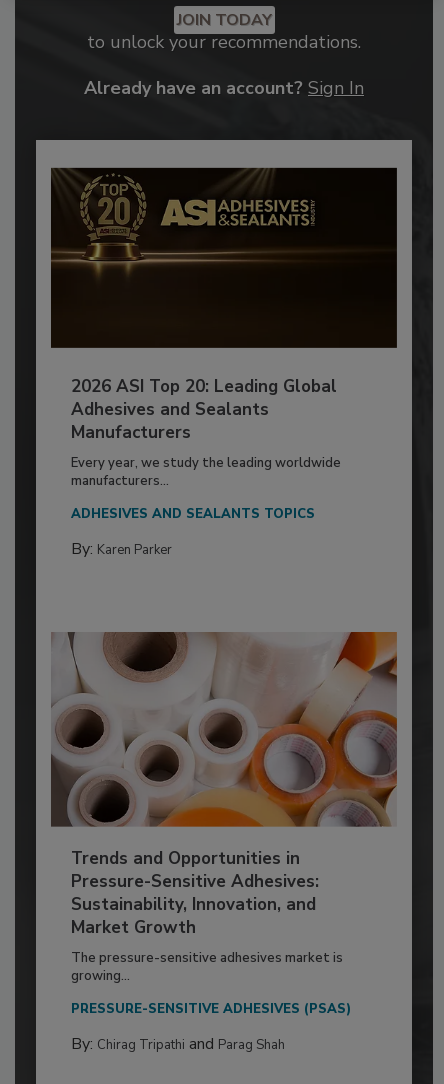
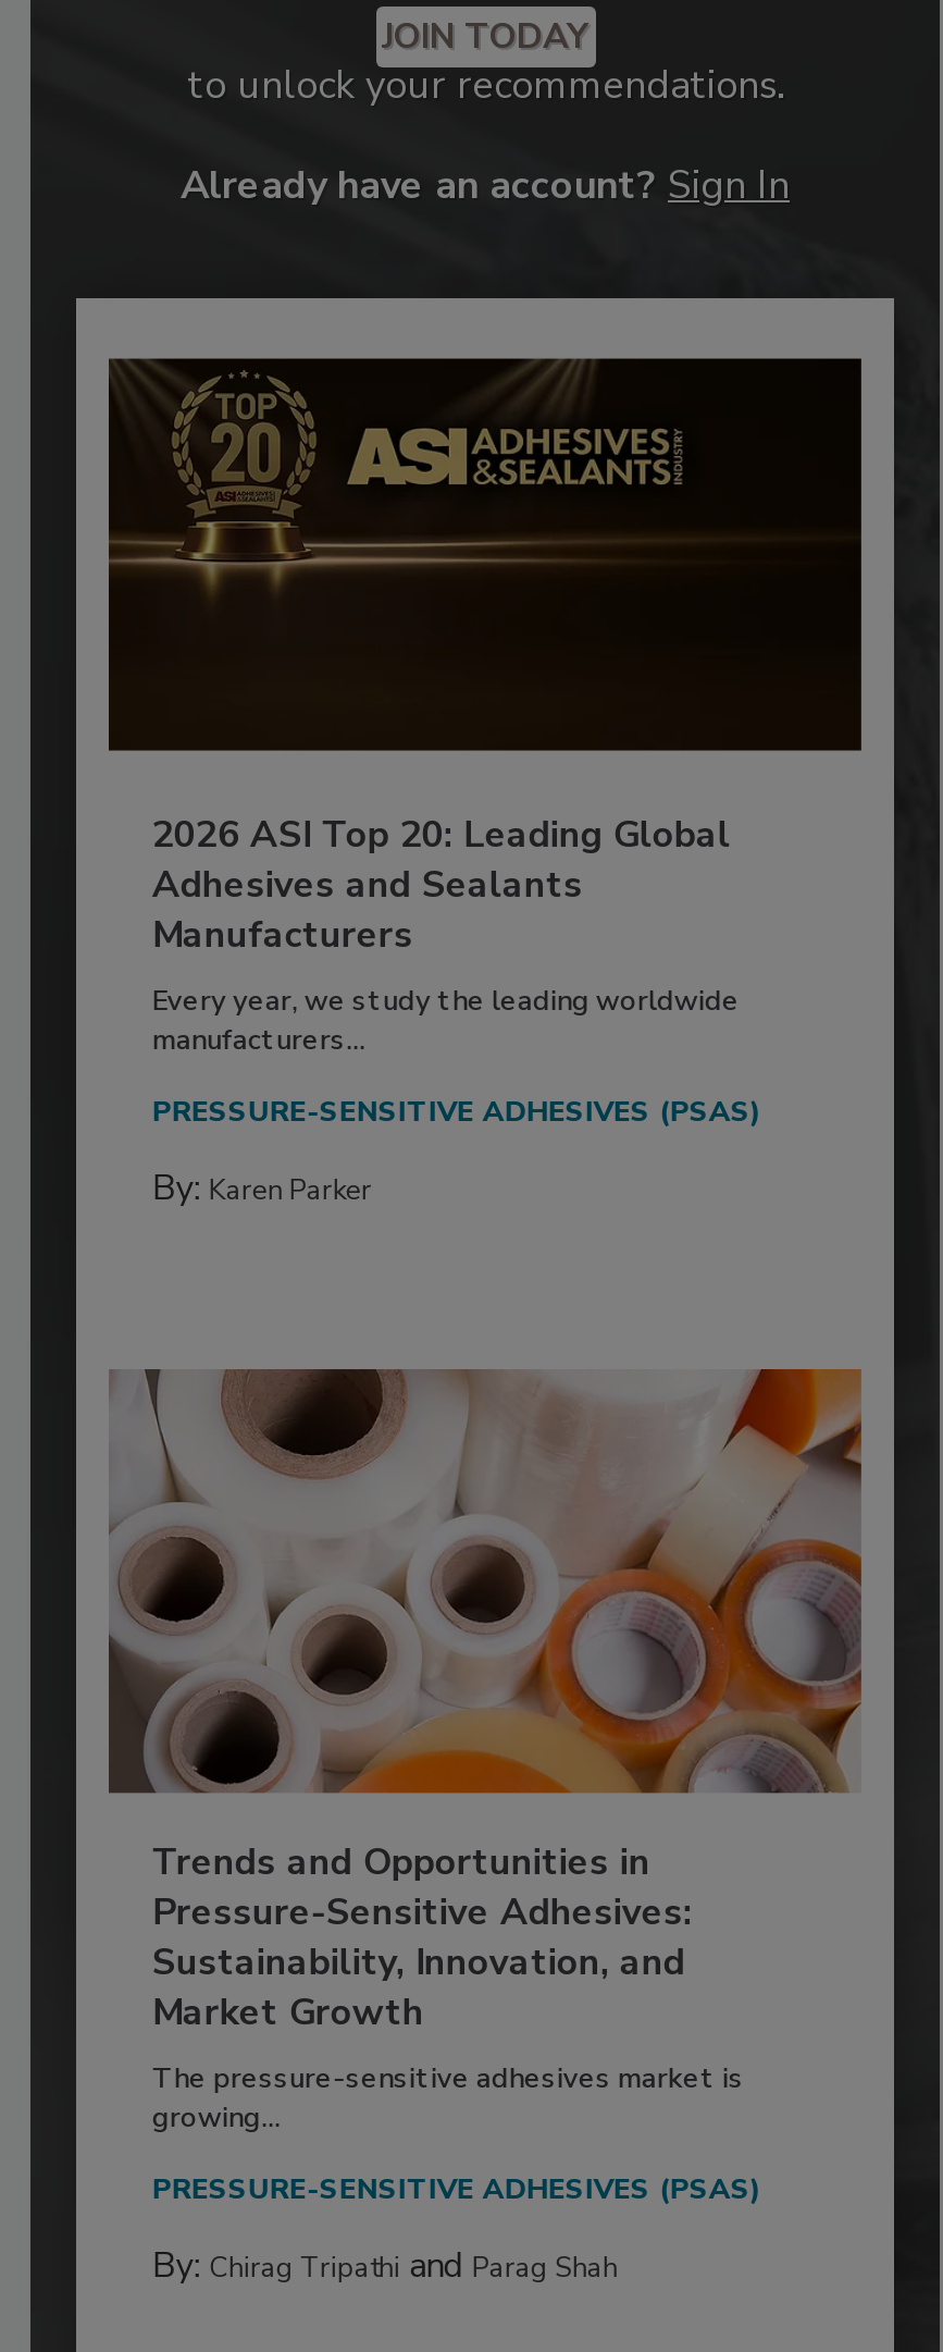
- ADHESIVES AND SEALANTS TOPICS
+ PRESSURE-SENSITIVE ADHESIVES (PSAS)
